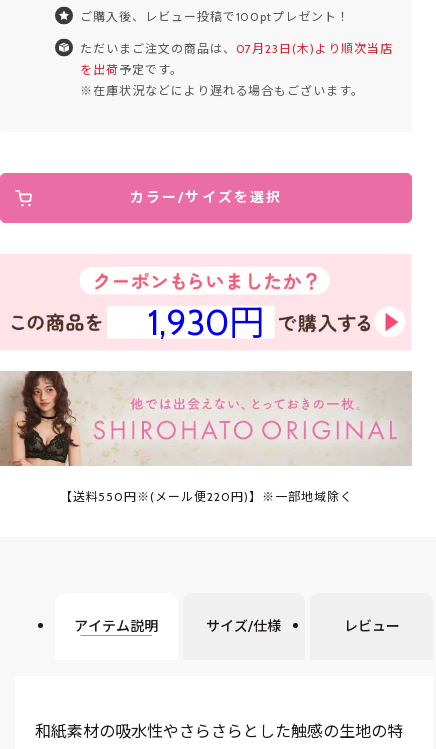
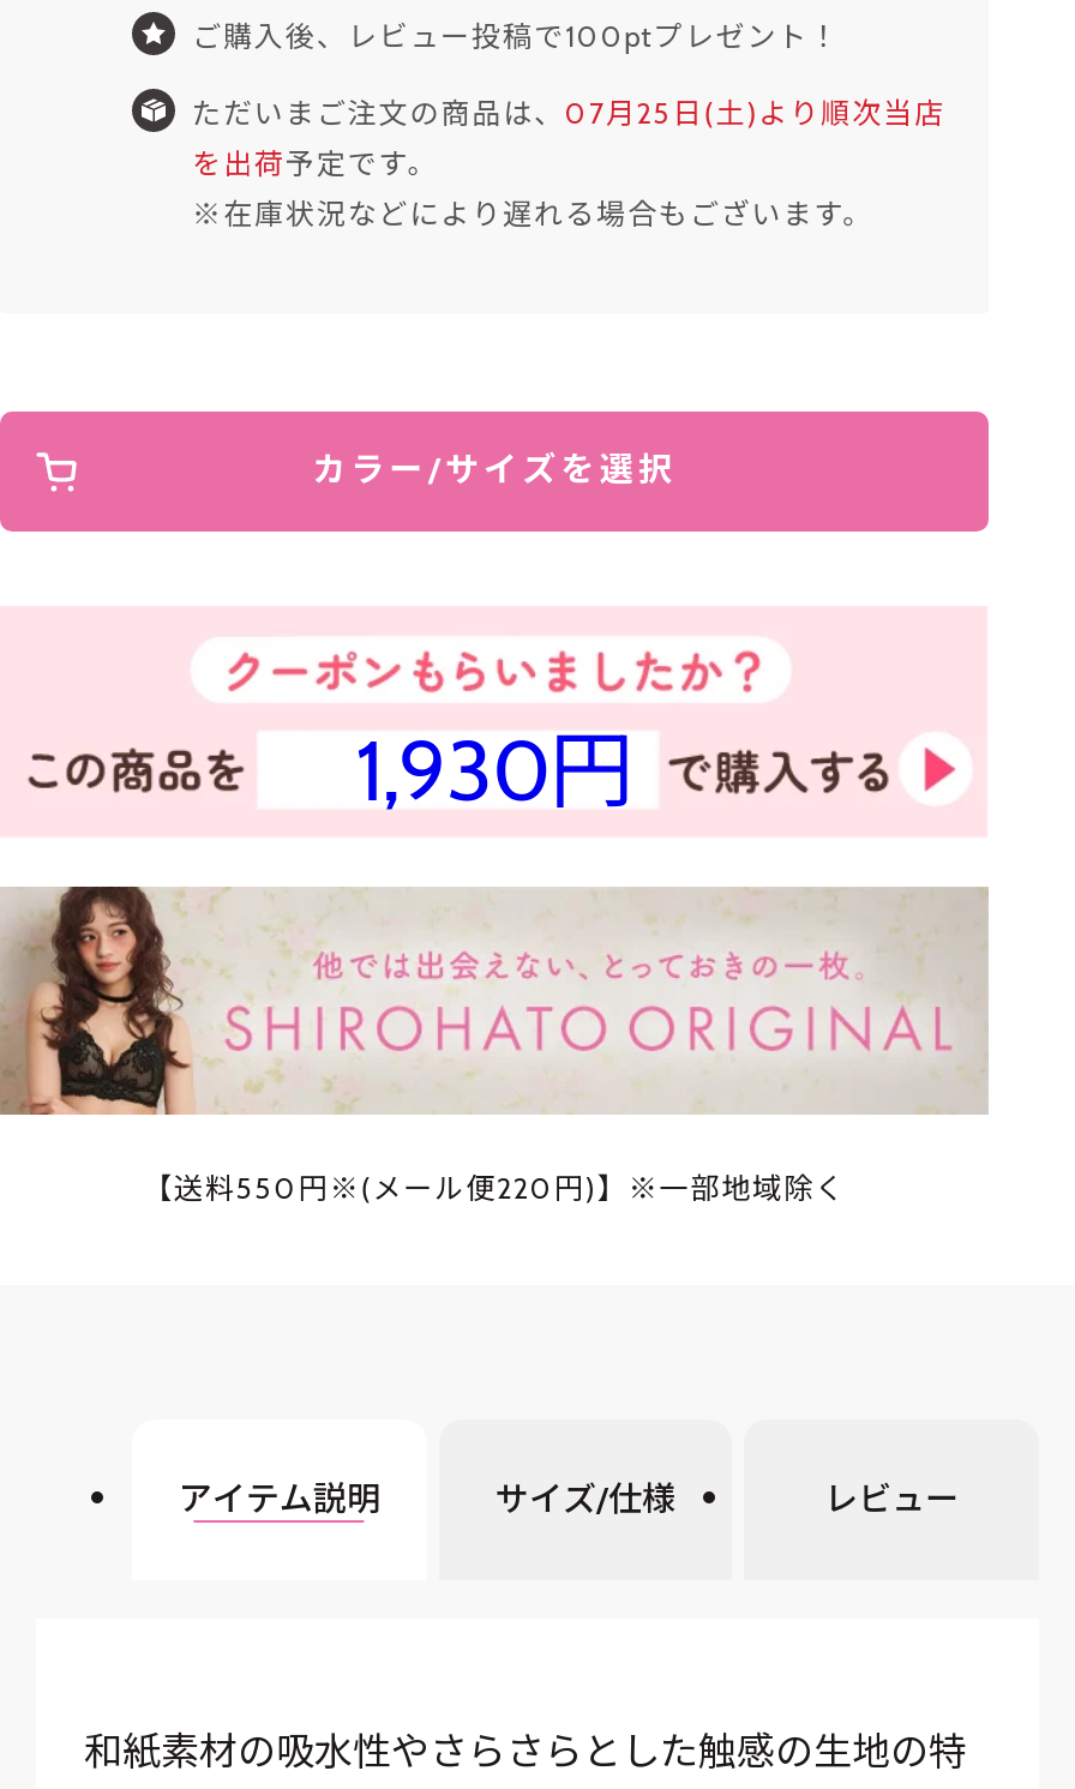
- ただいまご注文の商品は、07月23日(木)より順次当店
+ ただいまご注文の商品は、07月25日(土)より順次当店
